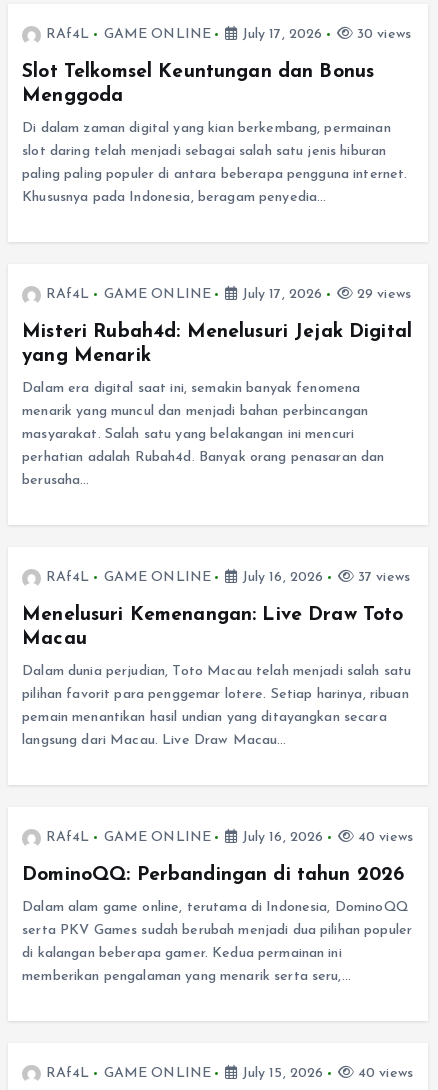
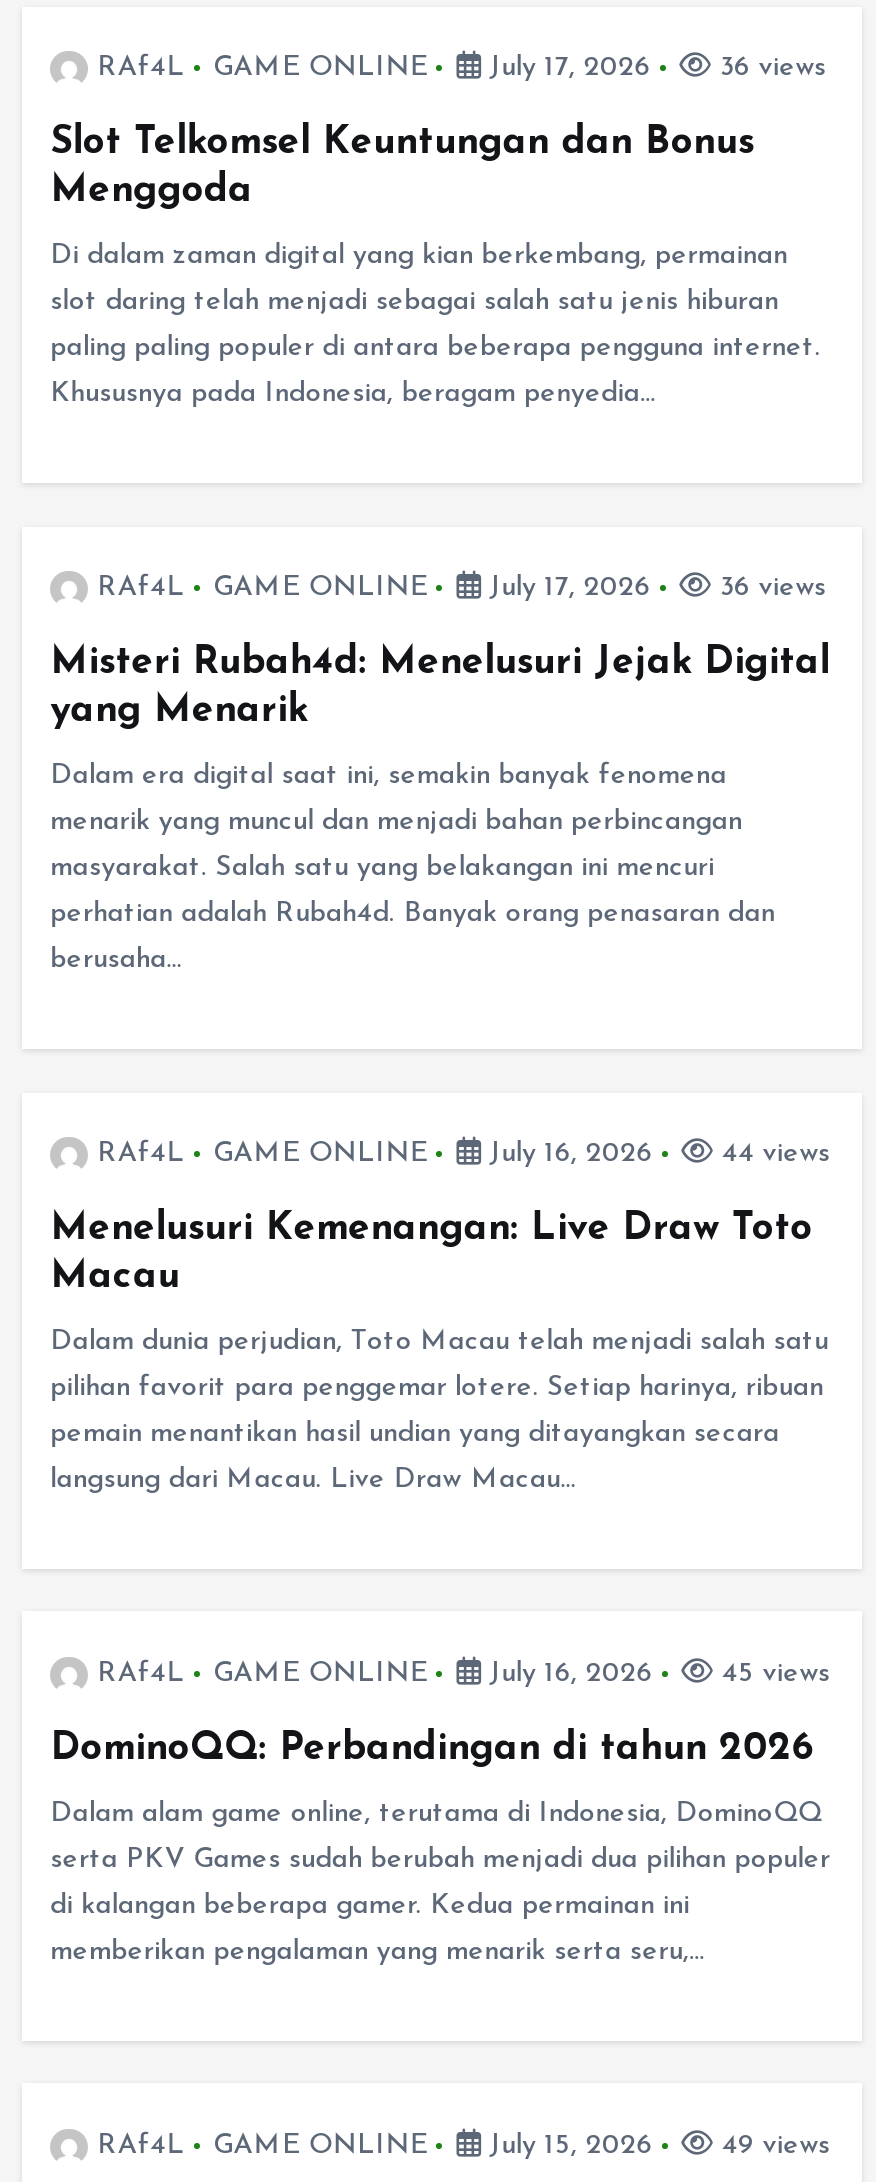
- 30 views
+ 36 views

- 29 views
+ 36 views

- 37 views
+ 44 views

- 40 views
+ 45 views

- 40 views
+ 49 views
